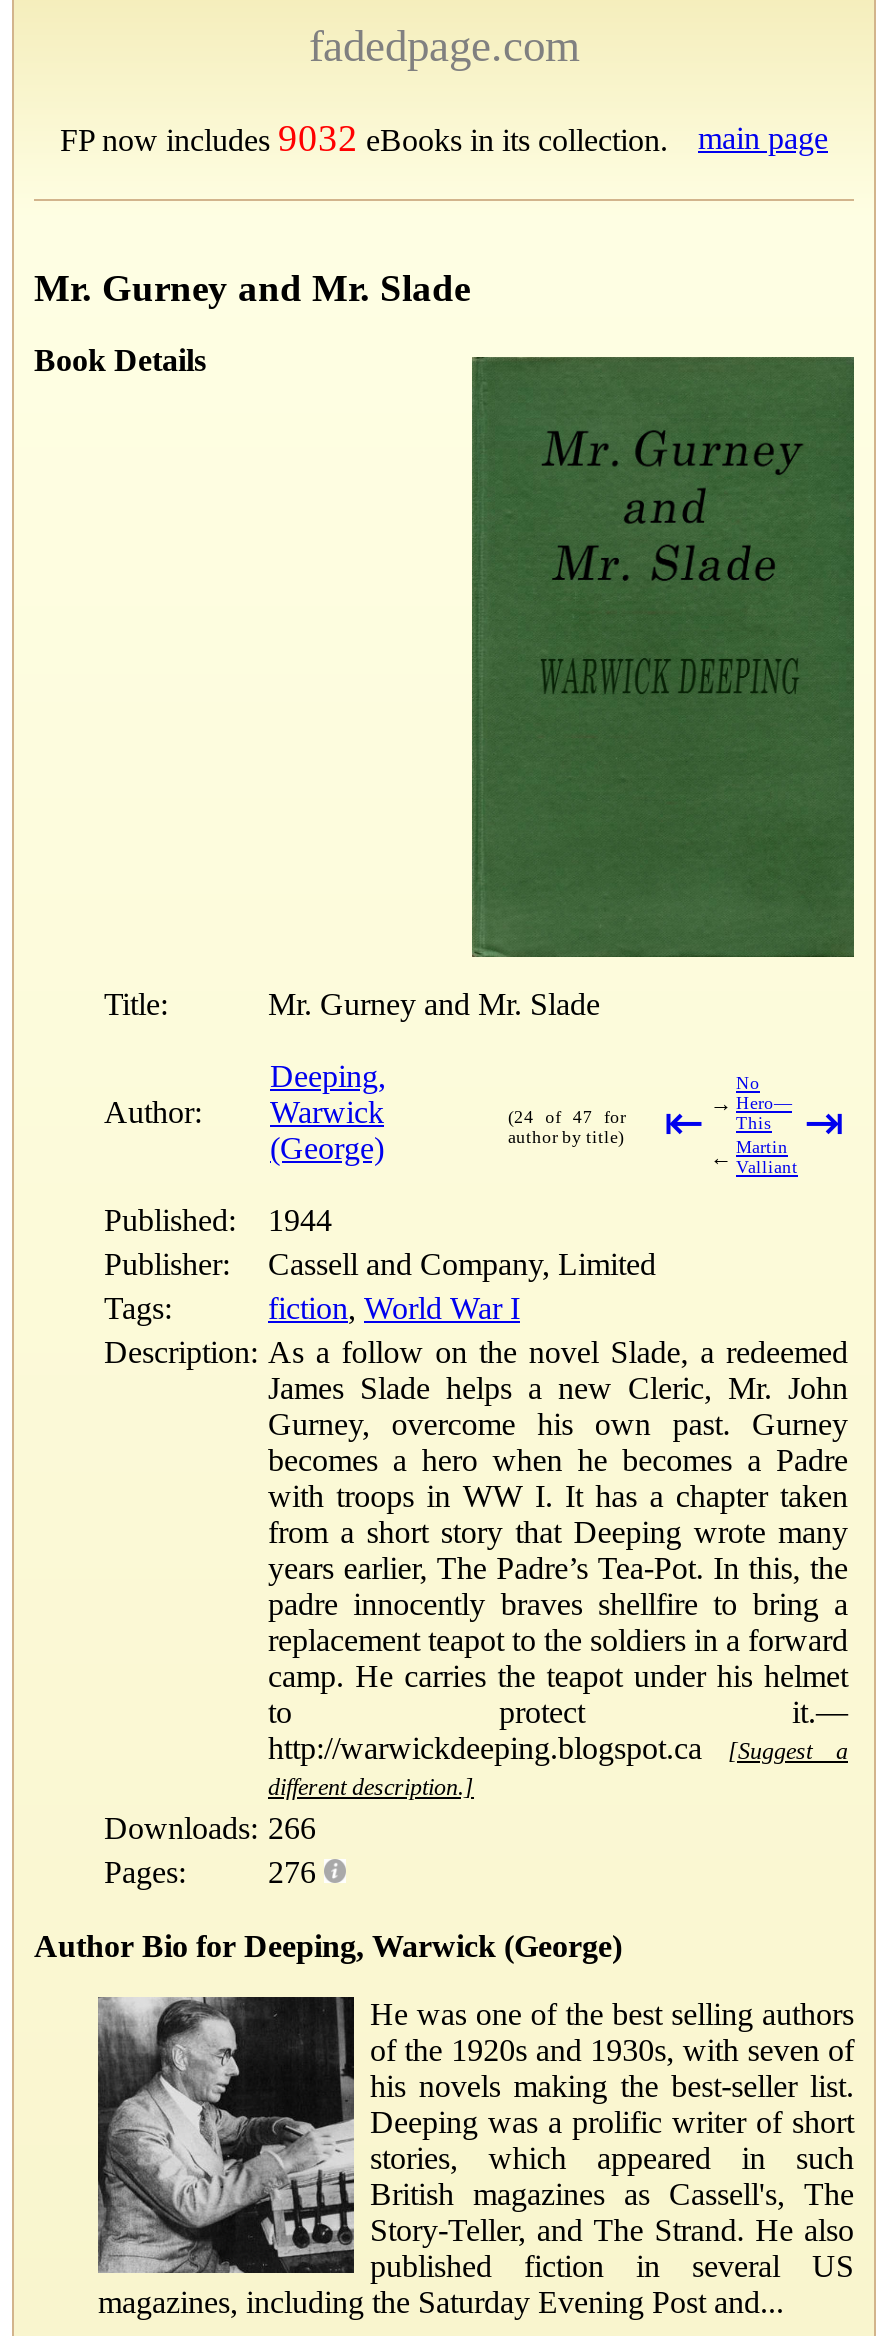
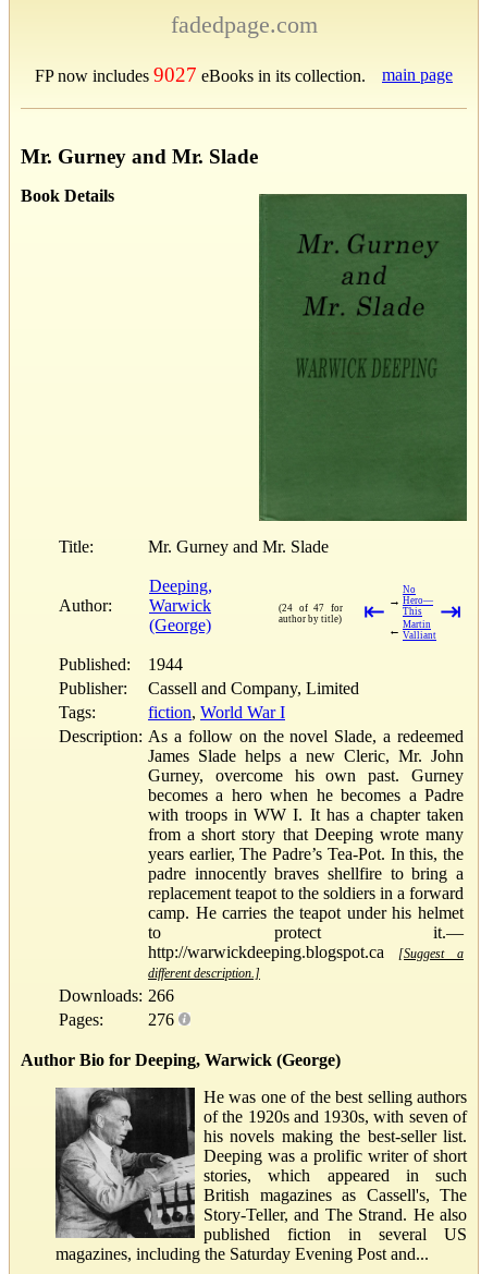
- FP now includes 9032 eBooks in its collection.
+ FP now includes 9027 eBooks in its collection.
